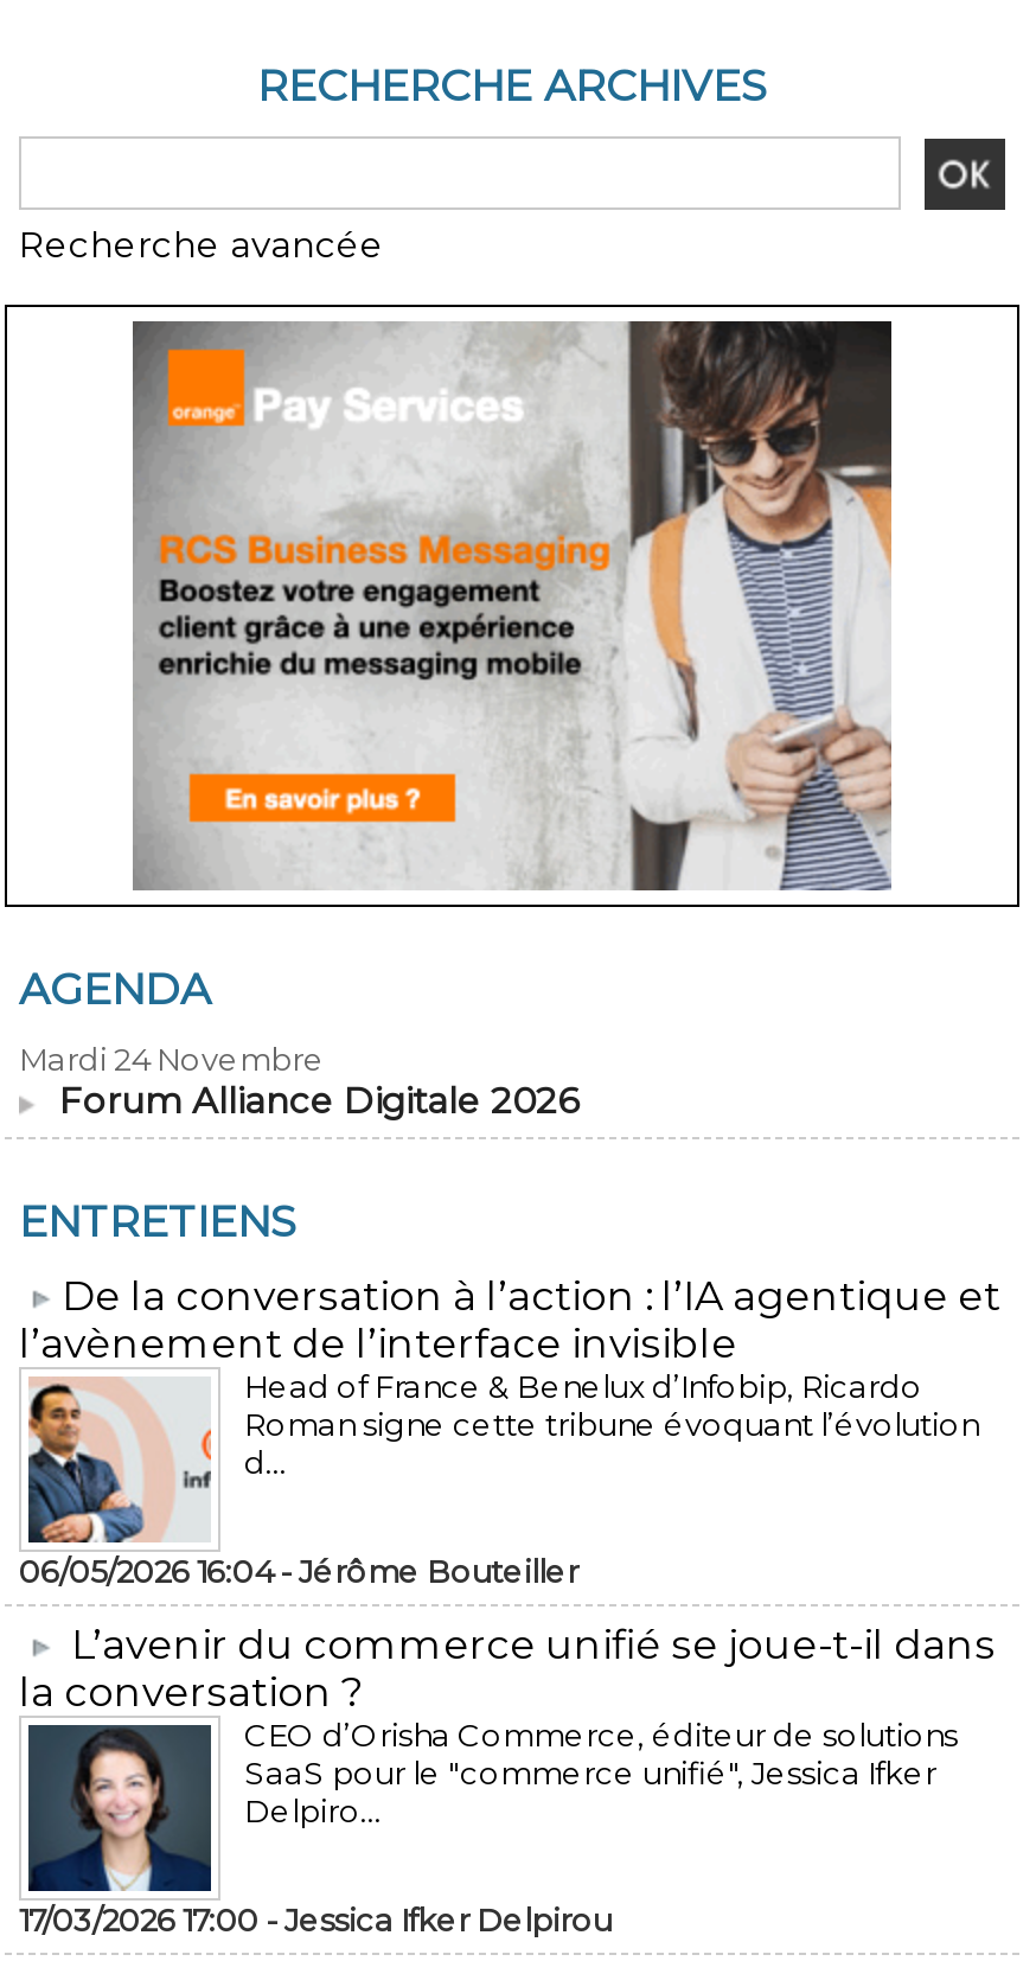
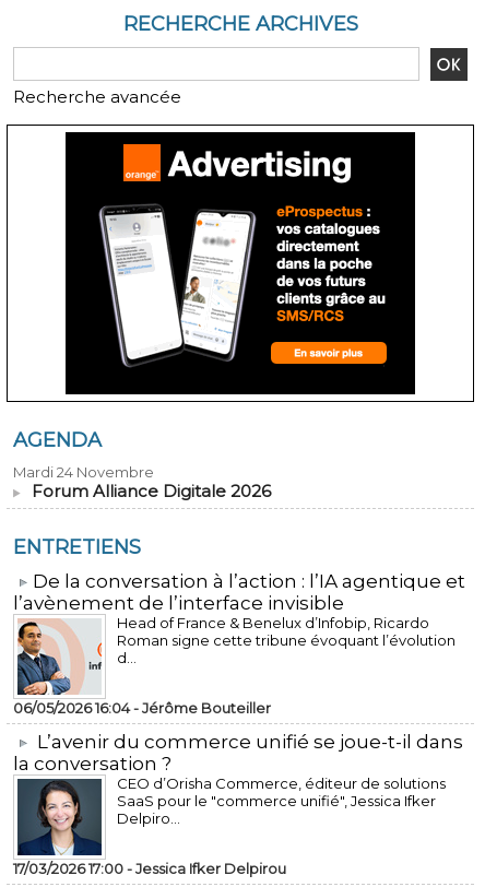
- [image]
+ [image]
